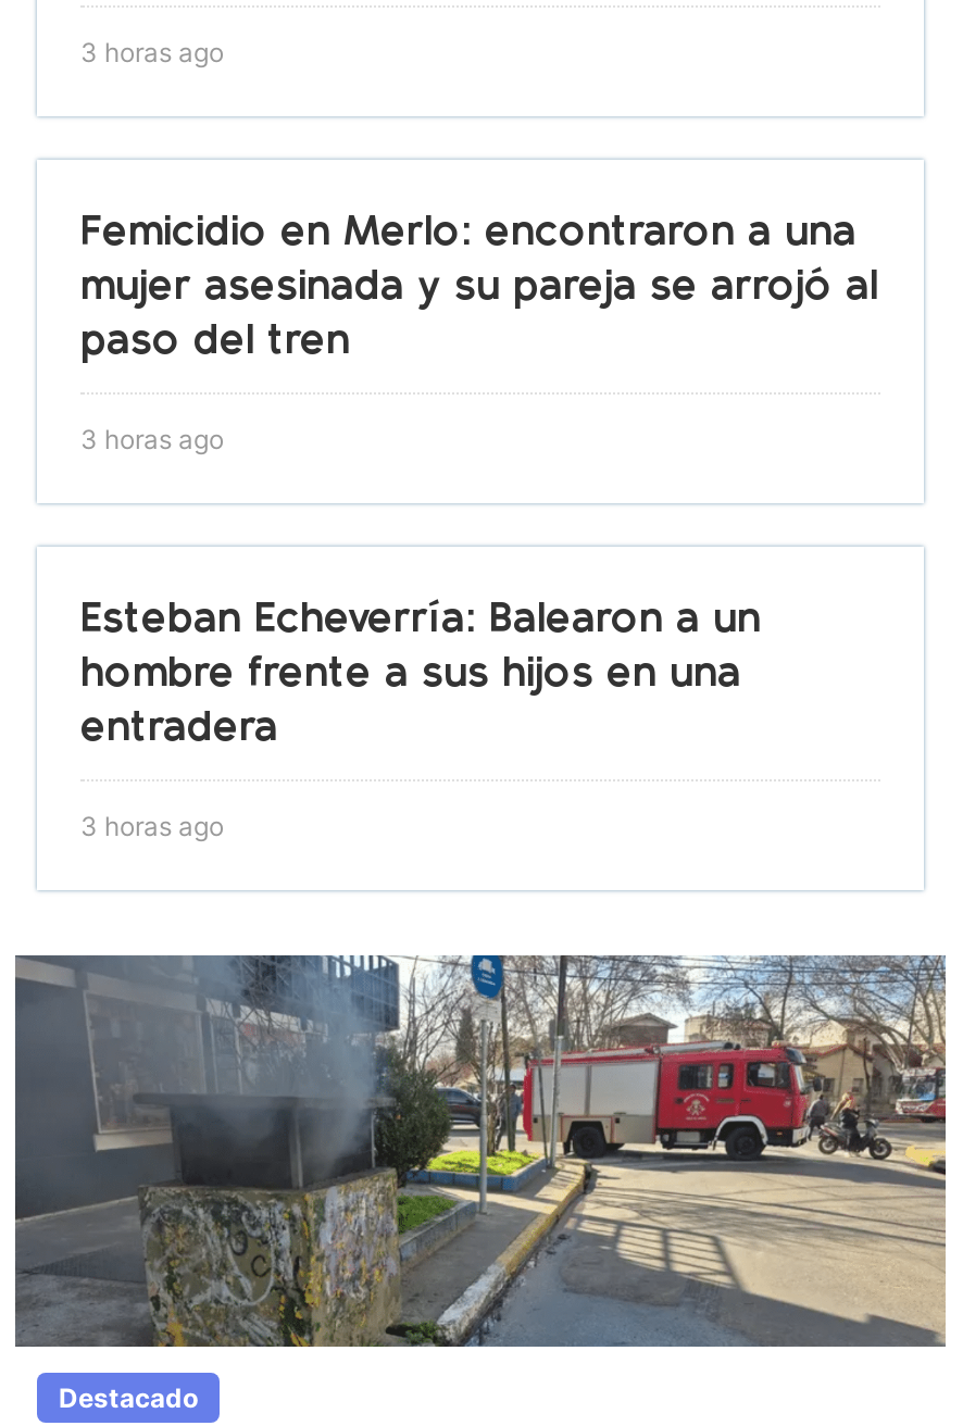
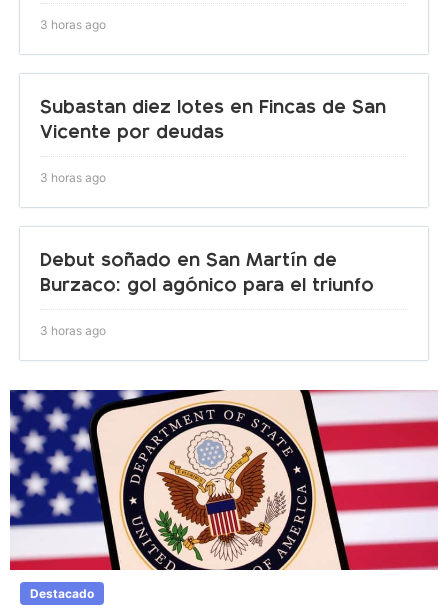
- Femicidio en Merlo: encontraron a una
- mujer asesinada y su pareja se arrojó al
- paso del tren
+ Subastan diez lotes en Fincas de San
+ Vicente por deudas

- Esteban Echeverría: Balearon a un
- hombre frente a sus hijos en una
- entradera
+ Debut soñado en San Martín de
+ Burzaco: gol agónico para el triunfo

- [image]
+ [image]
